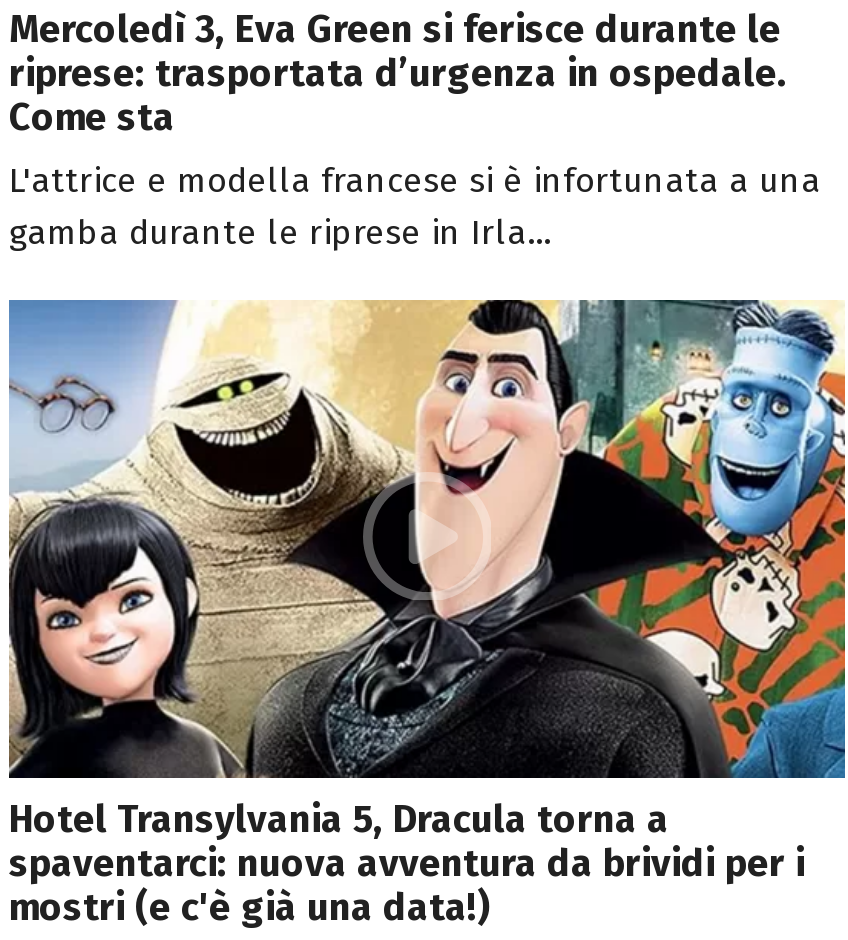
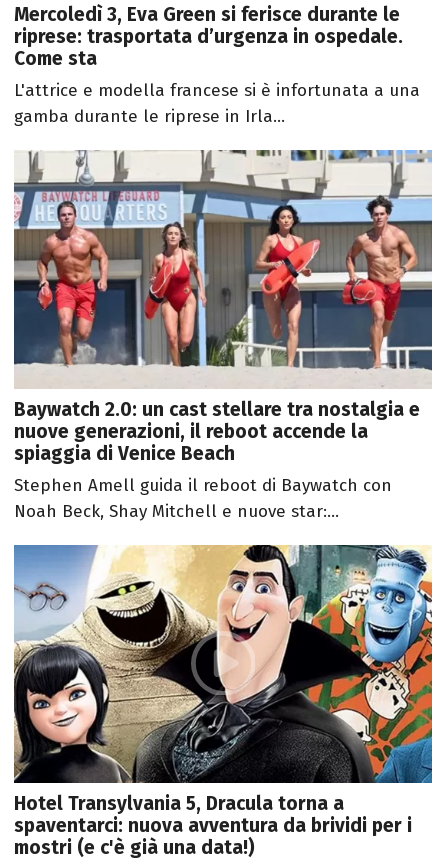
+ [image]
+ Baywatch 2.0: un cast stellare tra nostalgia e
+ nuove generazioni, il reboot accende la
+ spiaggia di Venice Beach
+ Stephen Amell guida il reboot di Baywatch con
+ Noah Beck, Shay Mitchell e nuove star:...
